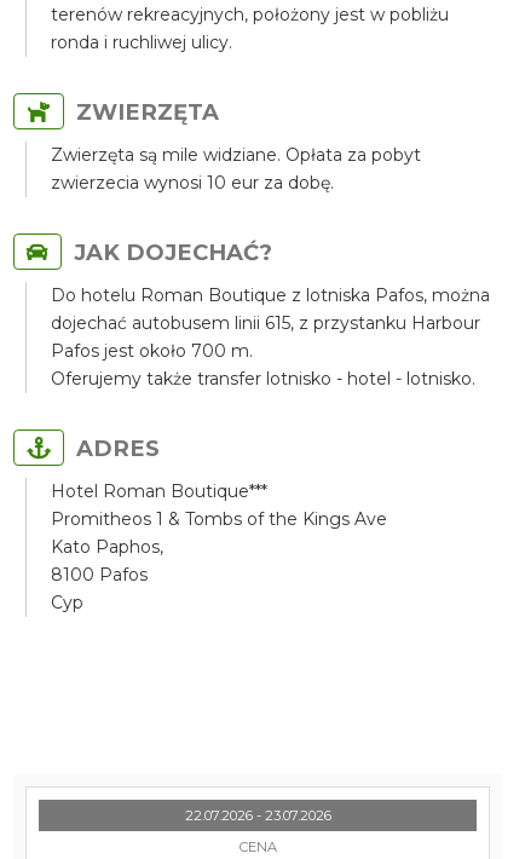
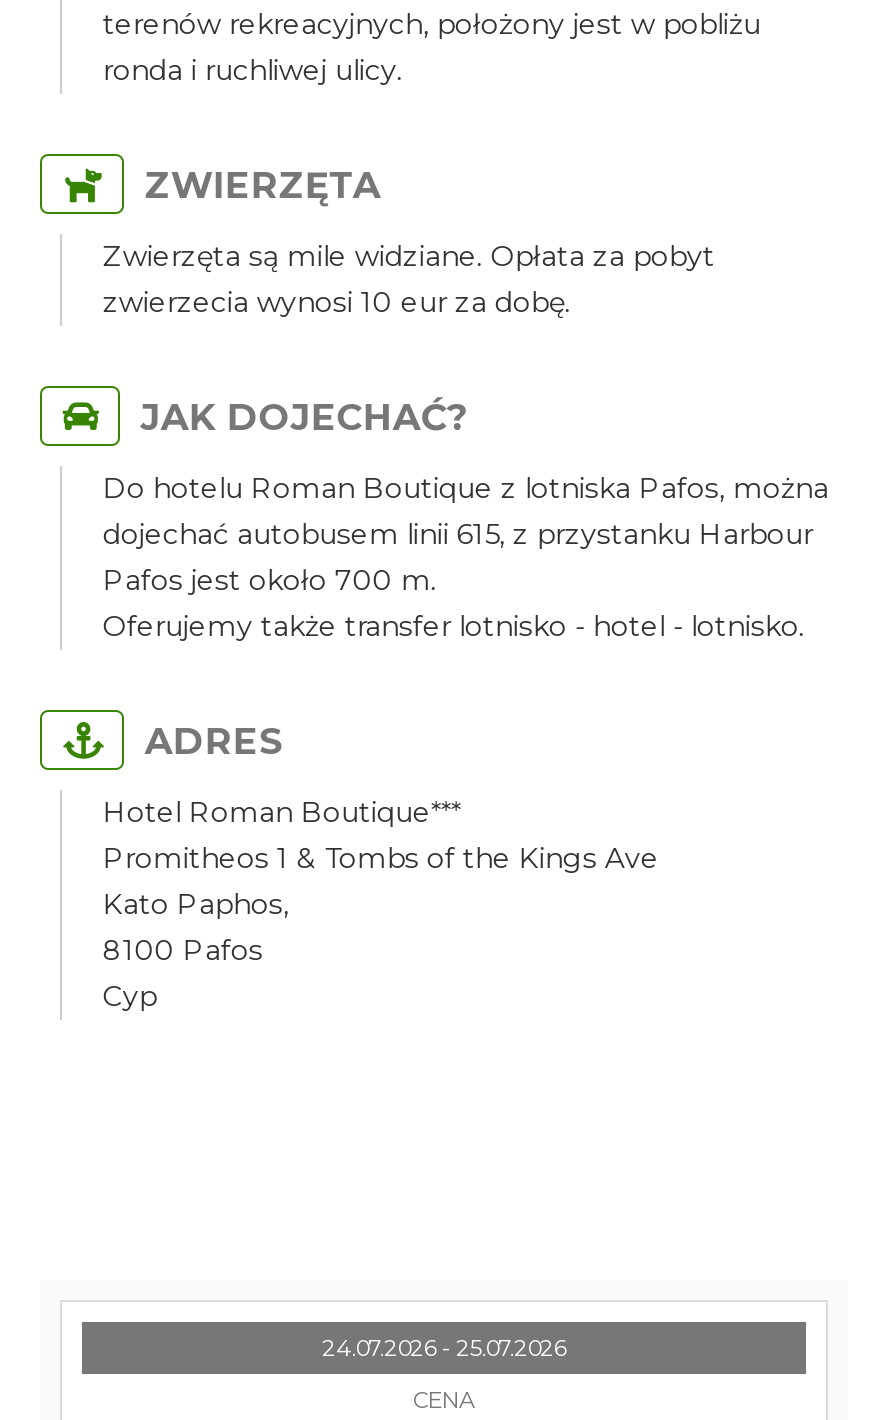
- 22.07.2026 - 23.07.2026
+ 24.07.2026 - 25.07.2026
